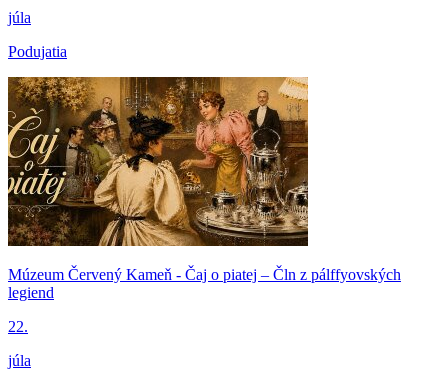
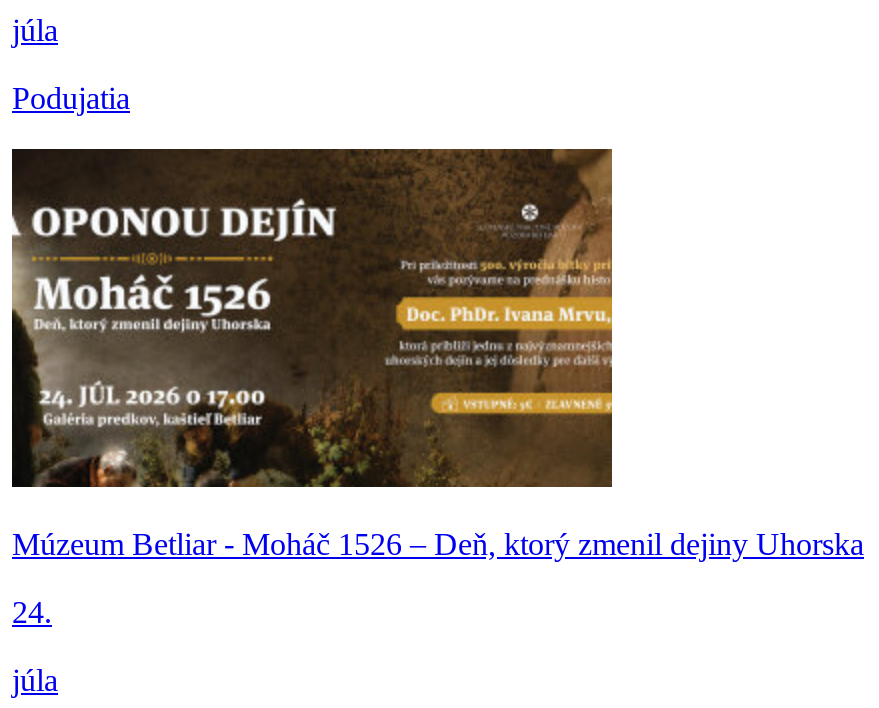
- [image]
- Múzeum Červený Kameň - Čaj o piatej – Čln z pálffyovských
- legiend
+ [image]
+ Múzeum Betliar - Moháč 1526 – Deň, ktorý zmenil dejiny Uhorska

- 22.
+ 24.
